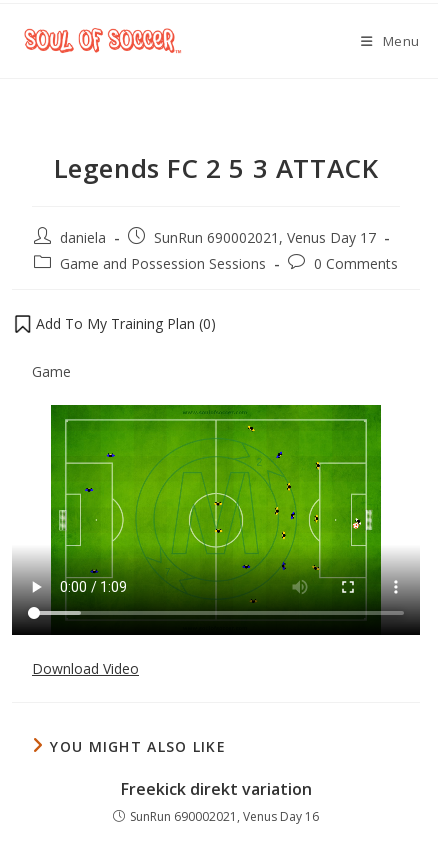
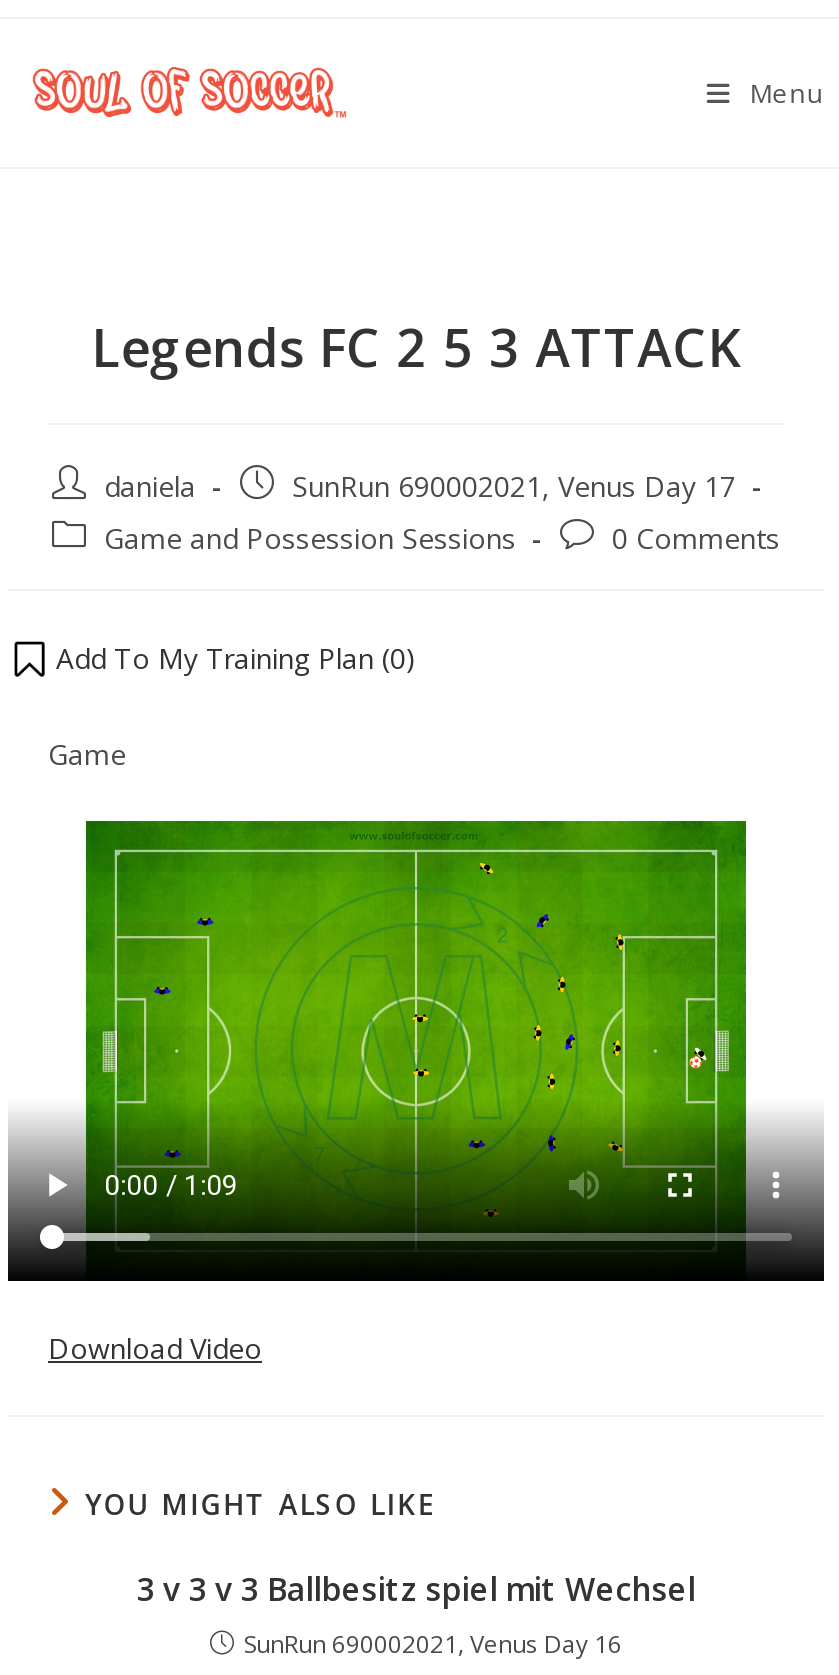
- Freekick direkt variation
+ 3 v 3 v 3 Ballbesitz spiel mit Wechsel
